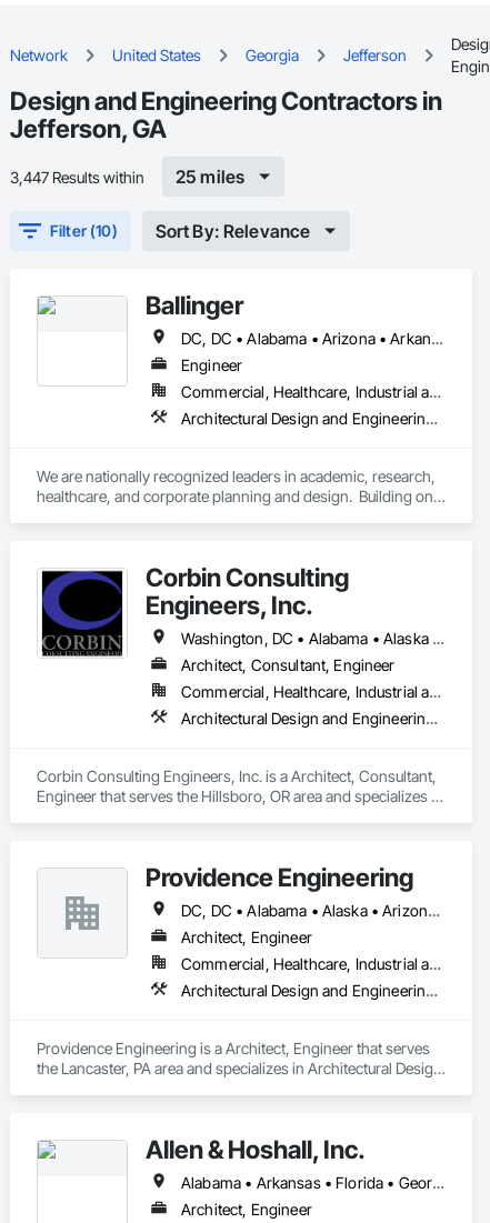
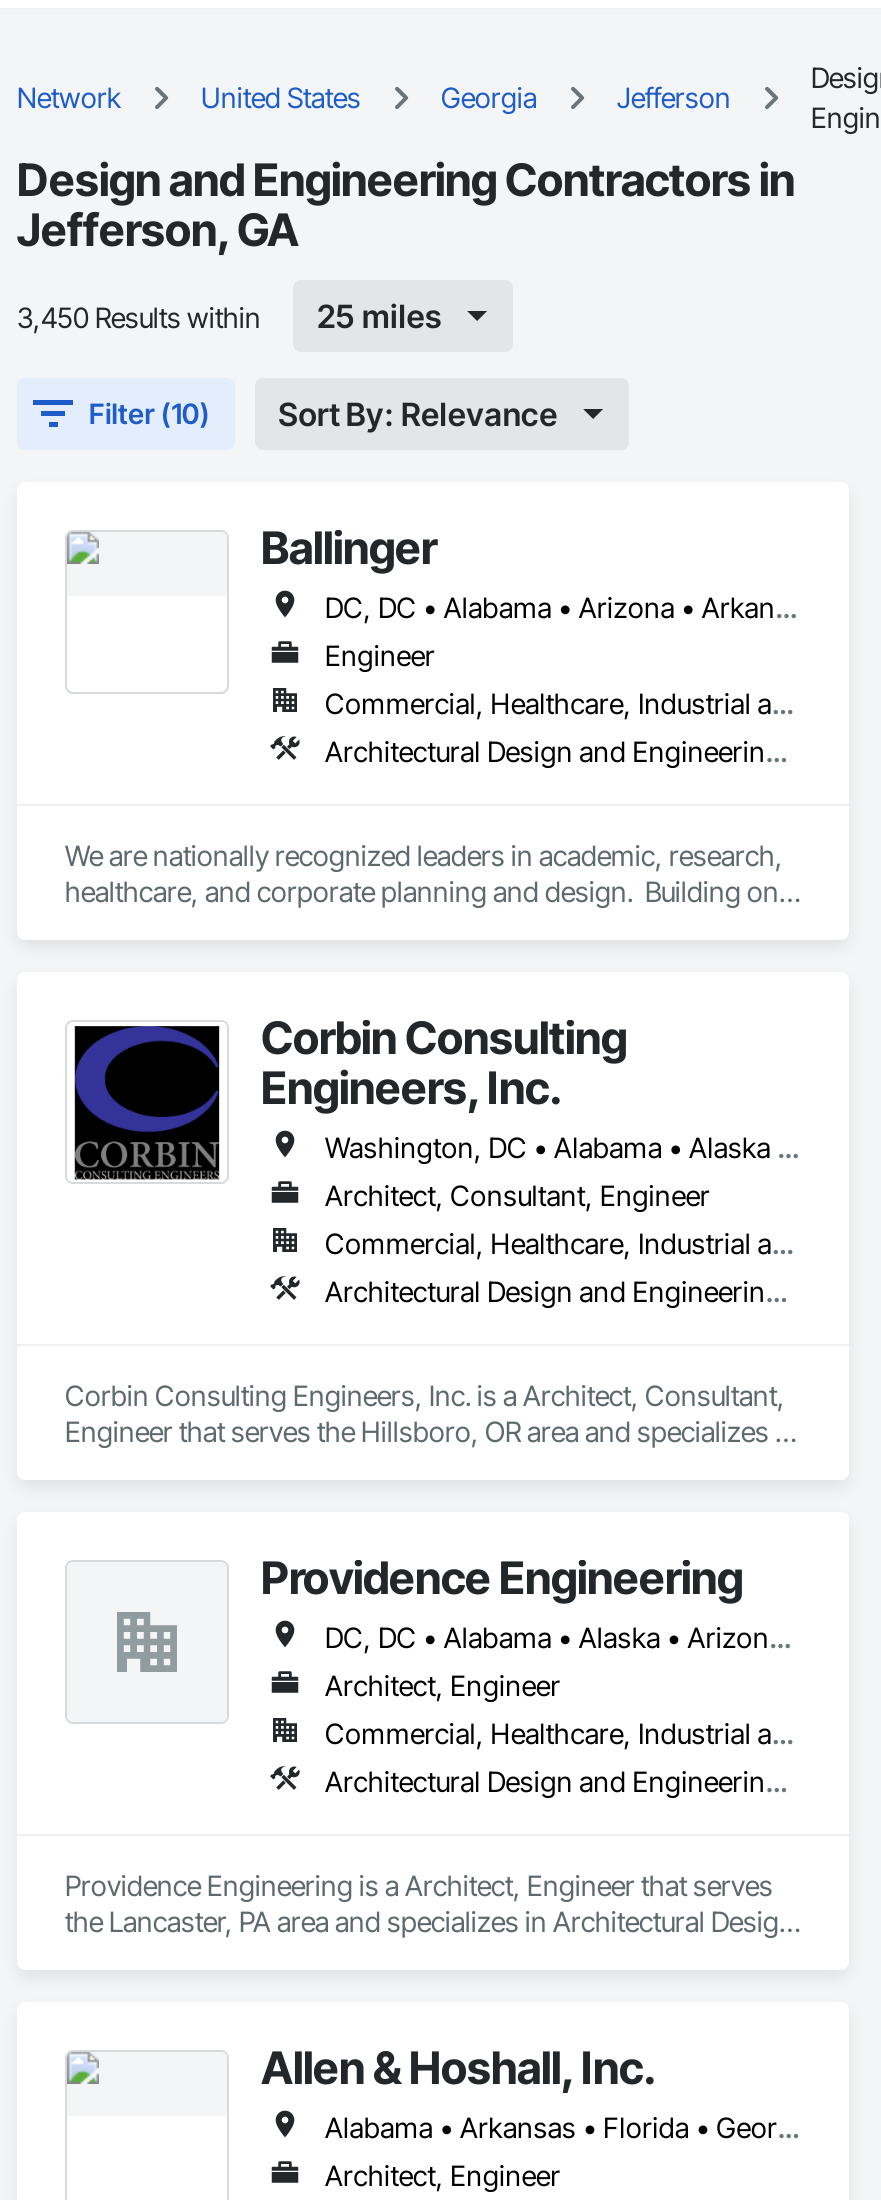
- 3,447 Results within
+ 3,450 Results within
